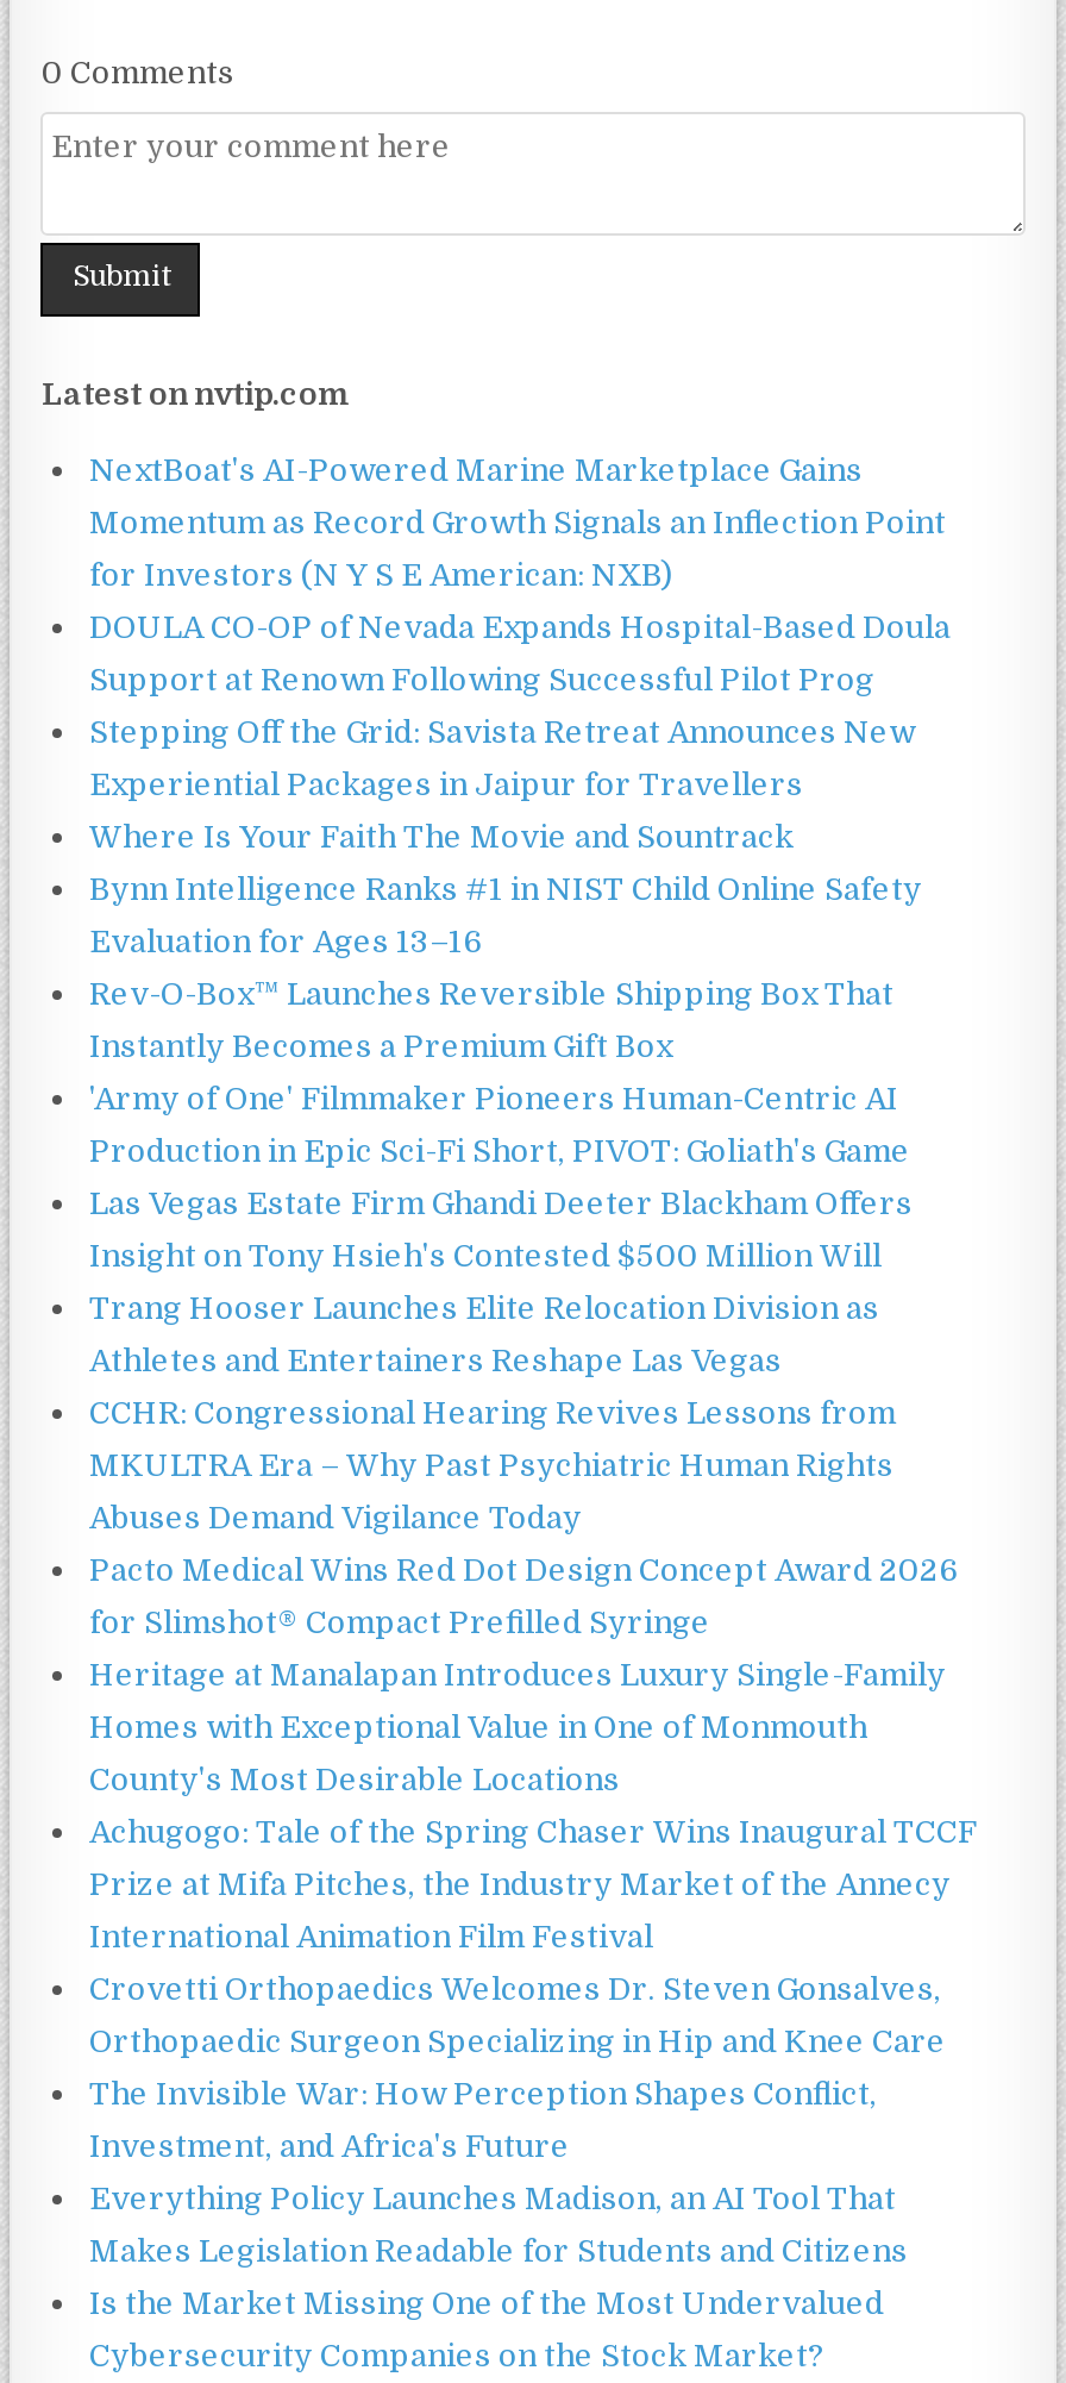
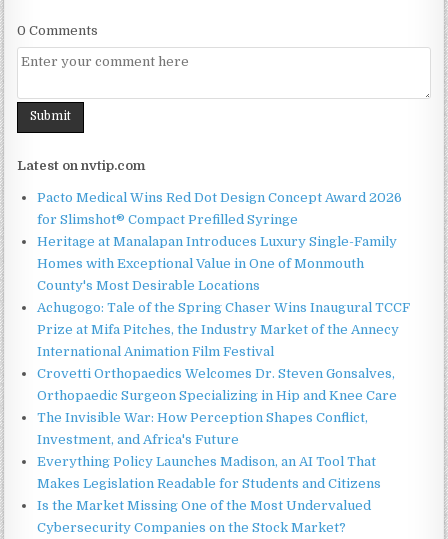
- NextBoat's AI-Powered Marine Marketplace Gains
- Momentum as Record Growth Signals an Inflection Point
- for Investors (N Y S E American: NXB)
- DOULA CO-OP of Nevada Expands Hospital-Based Doula
- Support at Renown Following Successful Pilot Prog
- Stepping Off the Grid: Savista Retreat Announces New
- Experiential Packages in Jaipur for Travellers
- Where Is Your Faith The Movie and Sountrack
- Bynn Intelligence Ranks #1 in NIST Child Online Safety
- Evaluation for Ages 13–16
- Rev-O-Box™ Launches Reversible Shipping Box That
- Instantly Becomes a Premium Gift Box
- 'Army of One' Filmmaker Pioneers Human-Centric AI
- Production in Epic Sci-Fi Short, PIVOT: Goliath's Game
- Las Vegas Estate Firm Ghandi Deeter Blackham Offers
- Insight on Tony Hsieh's Contested $500 Million Will
- Trang Hooser Launches Elite Relocation Division as
- Athletes and Entertainers Reshape Las Vegas
- CCHR: Congressional Hearing Revives Lessons from
- MKULTRA Era – Why Past Psychiatric Human Rights
- Abuses Demand Vigilance Today
